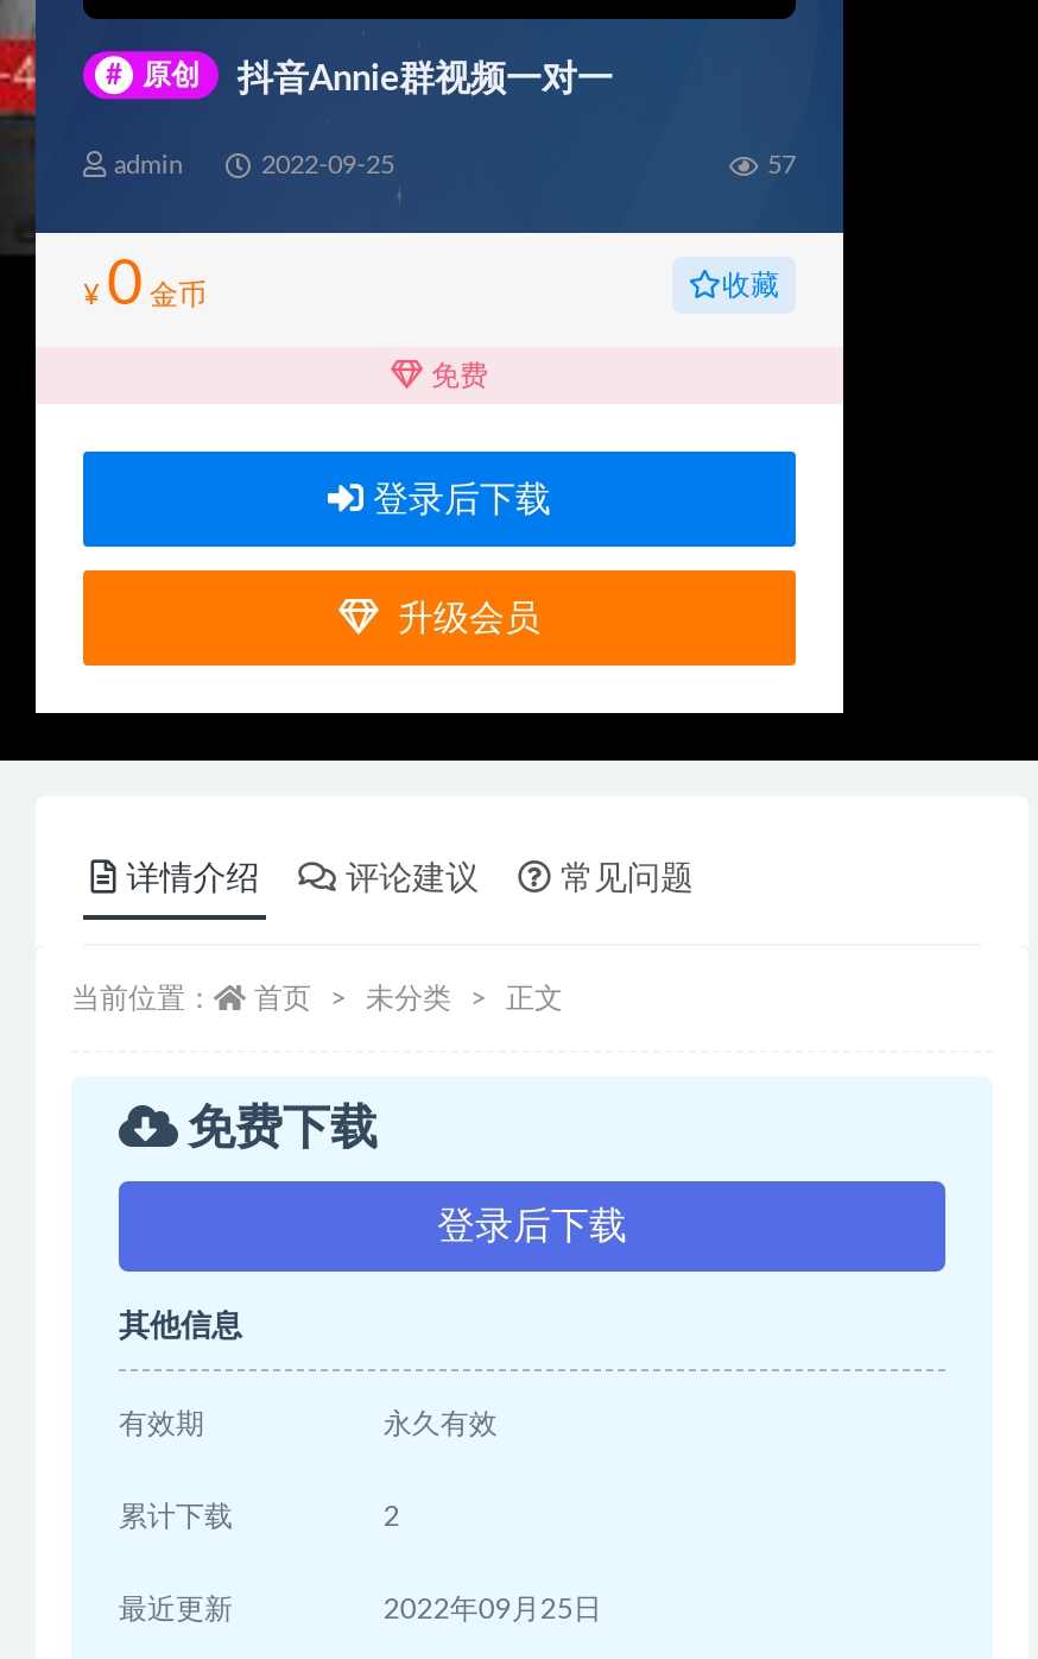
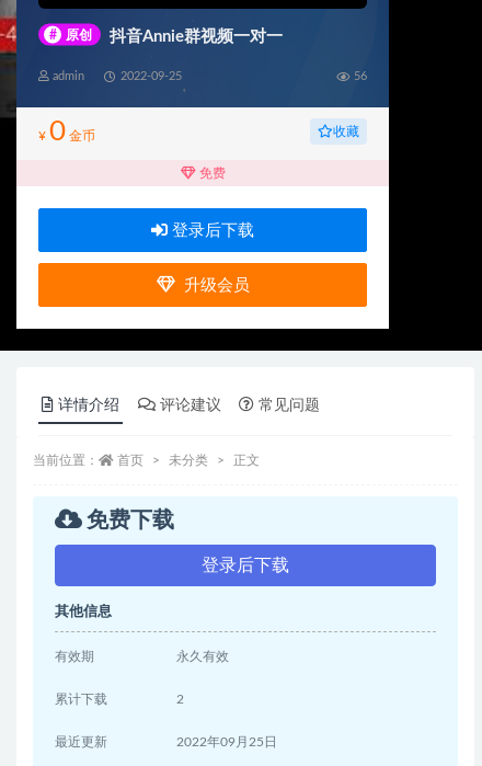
- 57
+ 56
